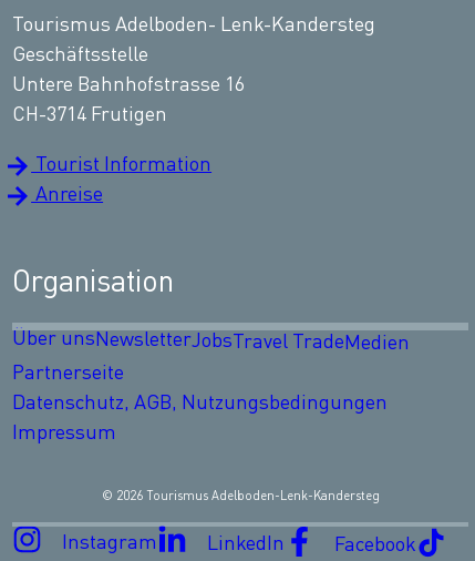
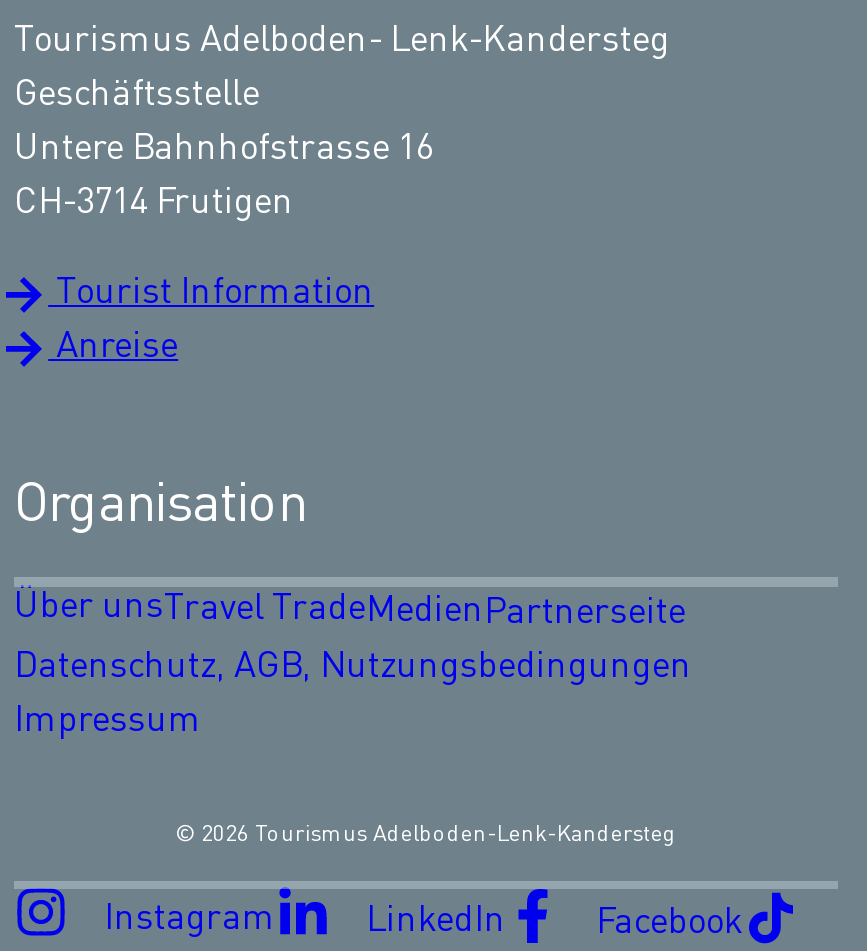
- Über unsNewsletterJobsTravel TradeMedien
- Partnerseite
+ Über unsTravel TradeMedien Partnerseite
